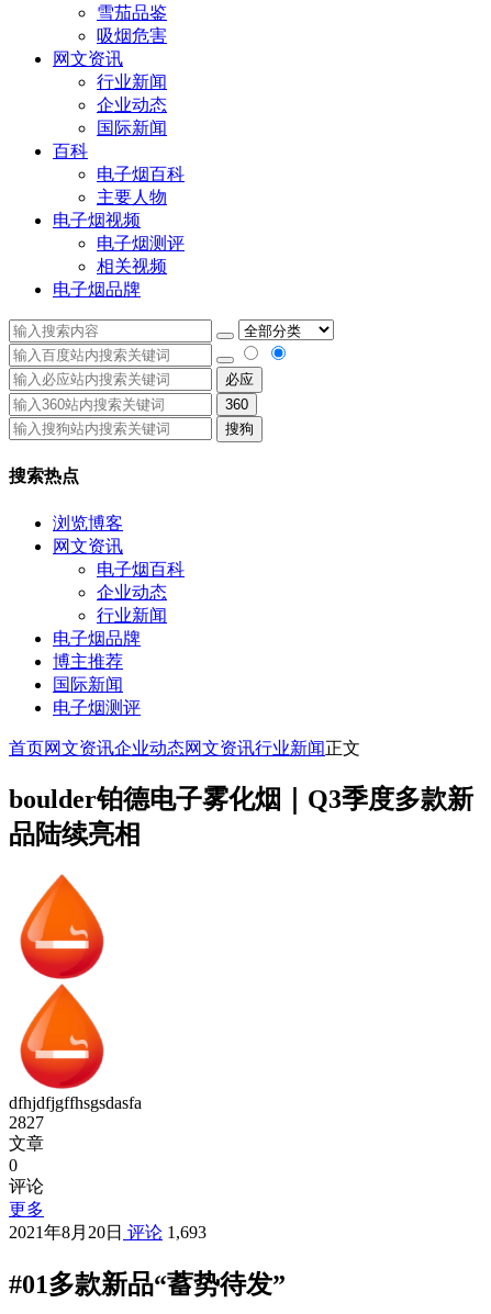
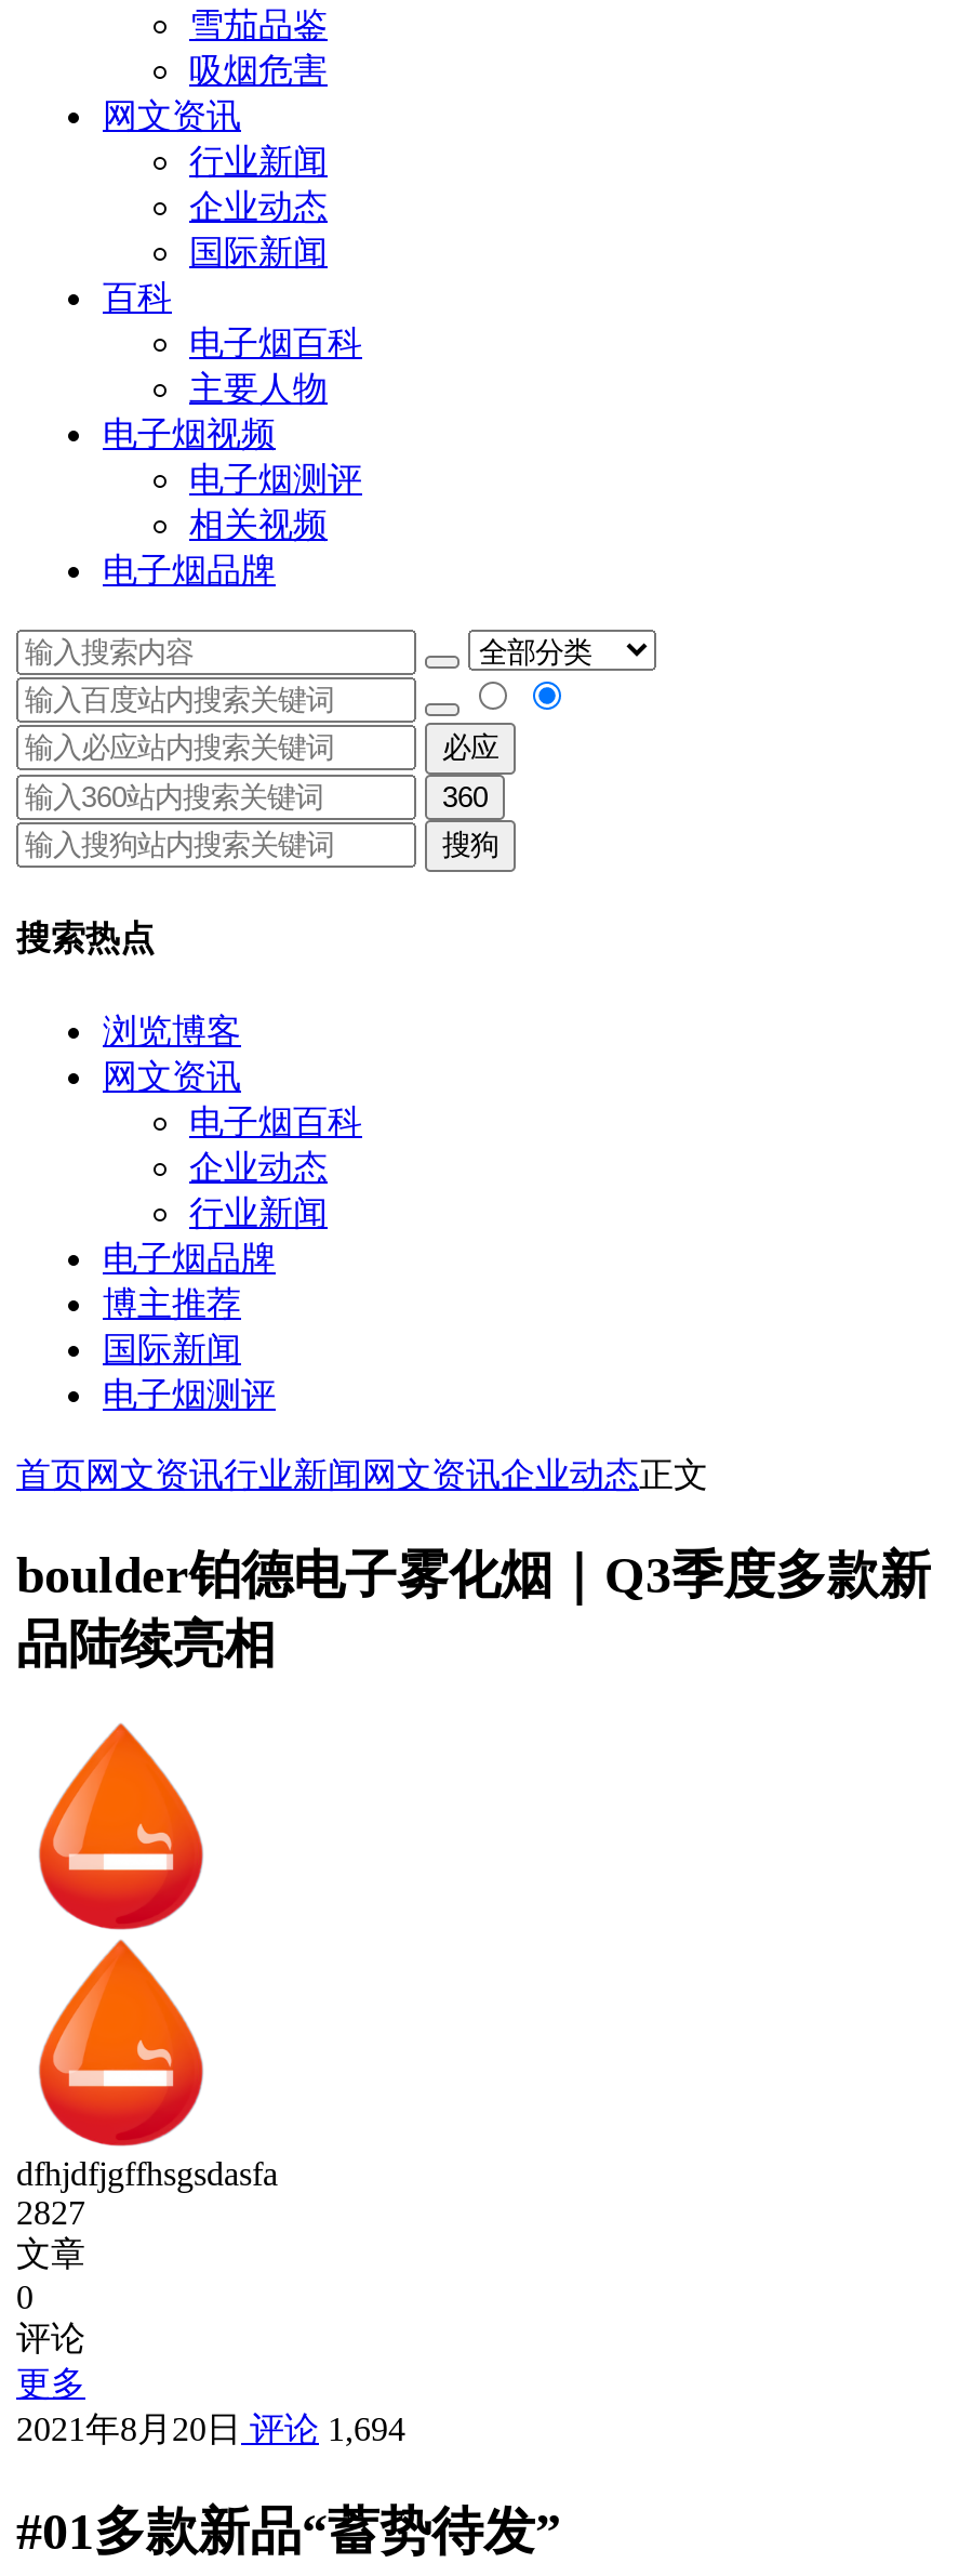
- 首页网文资讯企业动态网文资讯行业新闻正文
+ 首页网文资讯行业新闻网文资讯企业动态正文

- 2021年8月20日评论1,693
+ 2021年8月20日评论1,694
